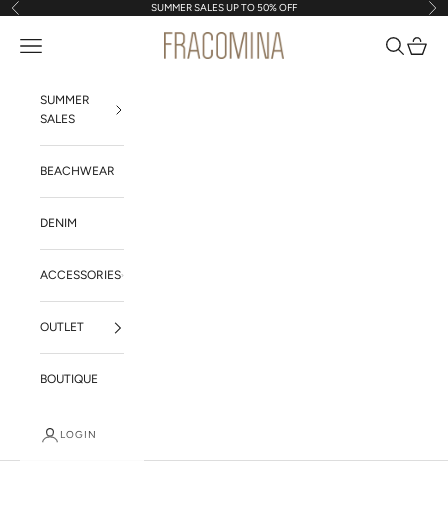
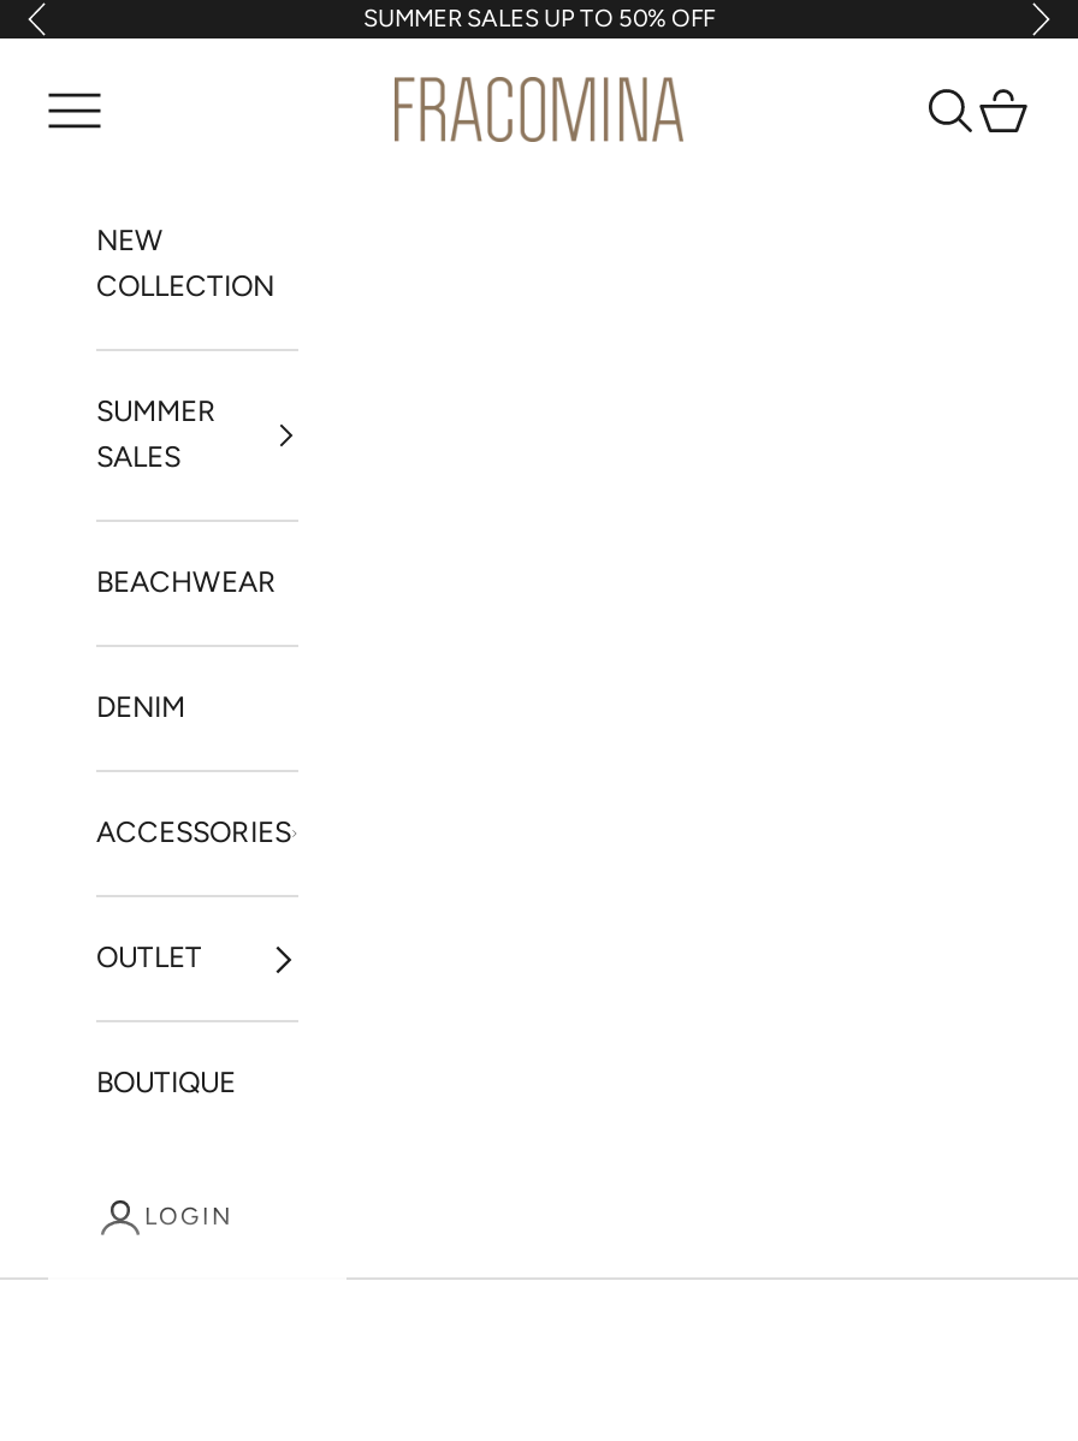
+ NEW
+ COLLECTION
